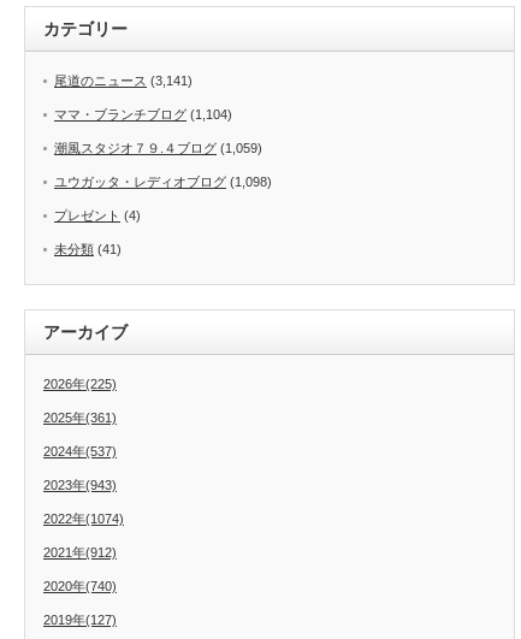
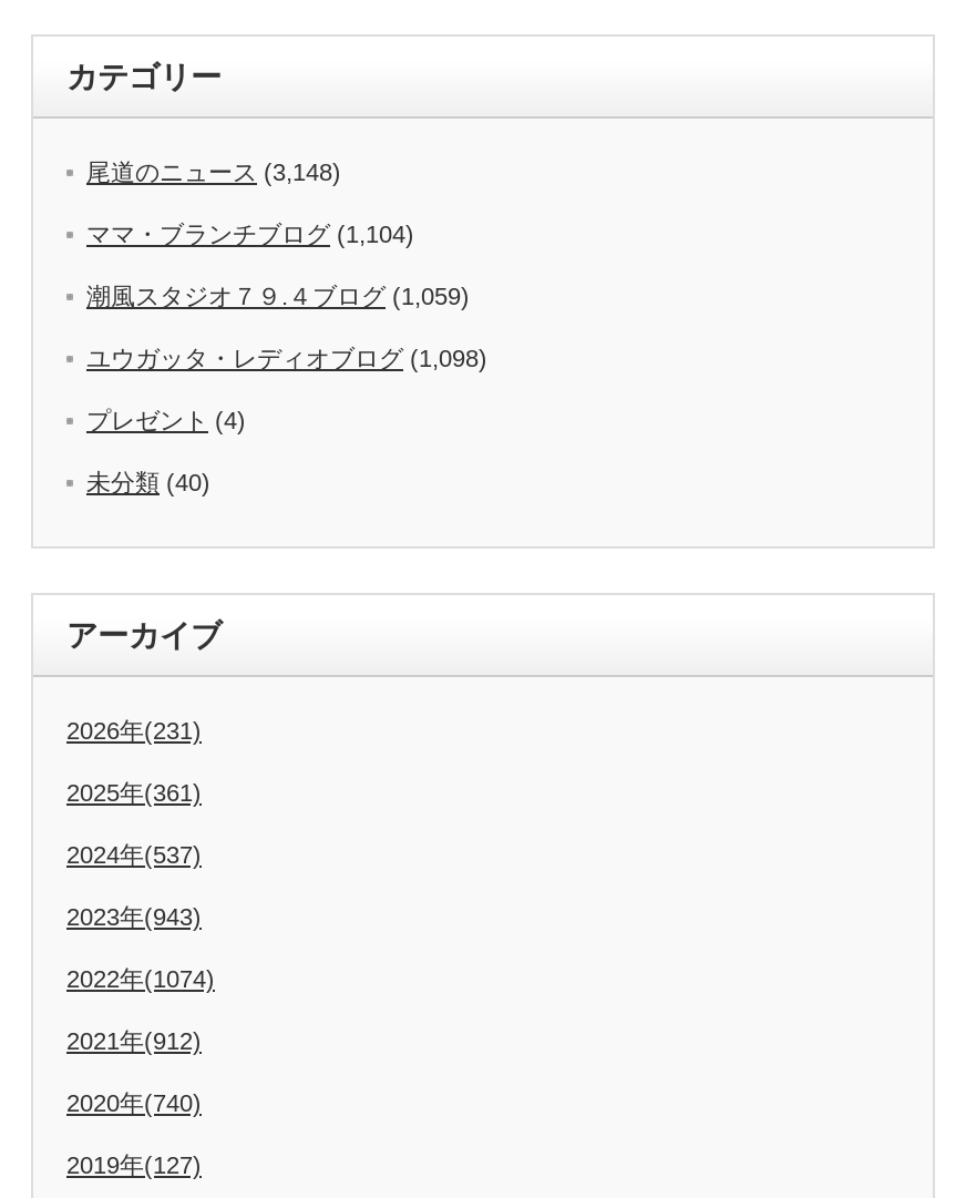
- 尾道のニュース(3,141)
+ 尾道のニュース(3,148)

- 未分類(41)
+ 未分類(40)

- 2026年(225)
+ 2026年(231)
